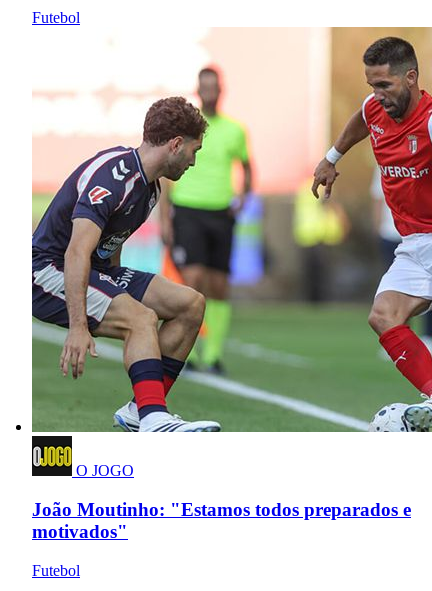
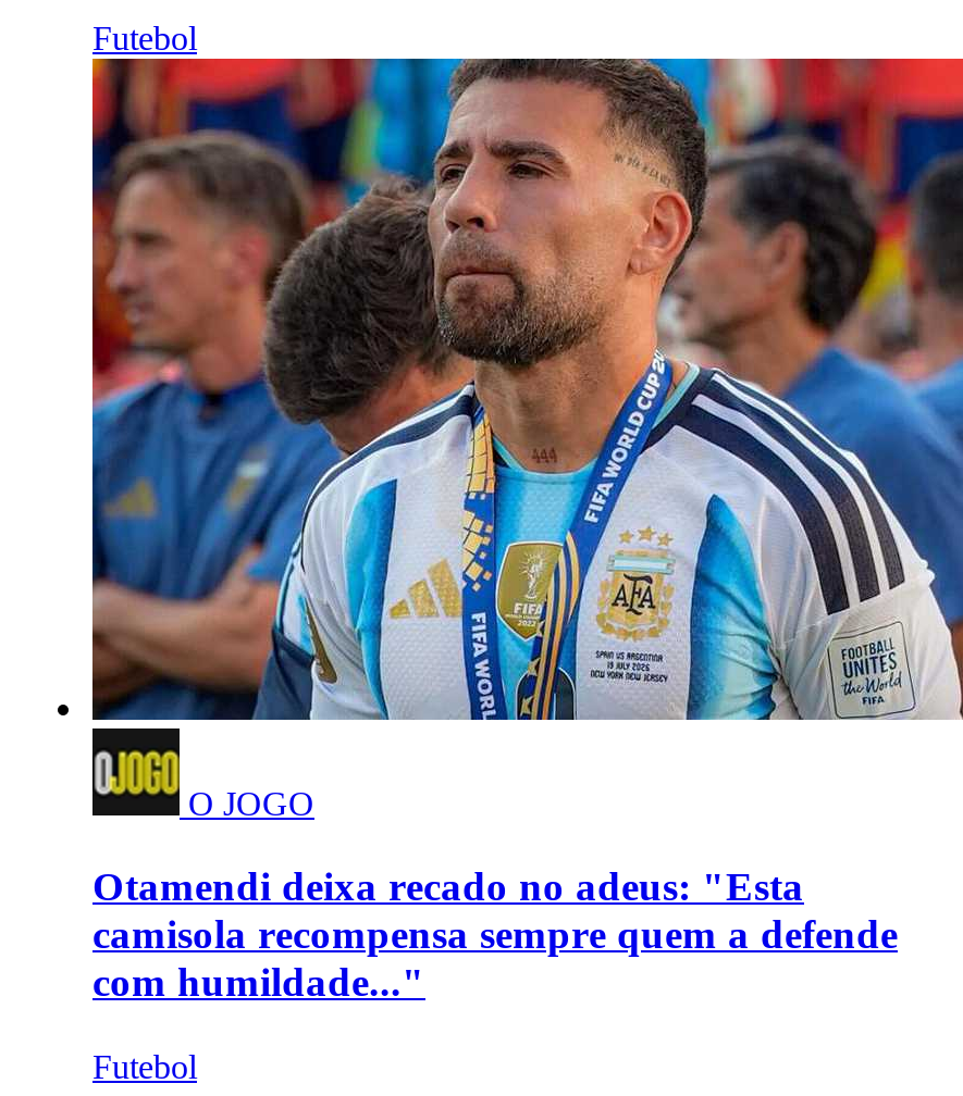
- [image]
+ [image]

moved up: O JOGO

- João Moutinho: "Estamos todos preparados e
- motivados"
+ Otamendi deixa recado no adeus: "Esta
+ camisola recompensa sempre quem a defende
+ com humildade..."
